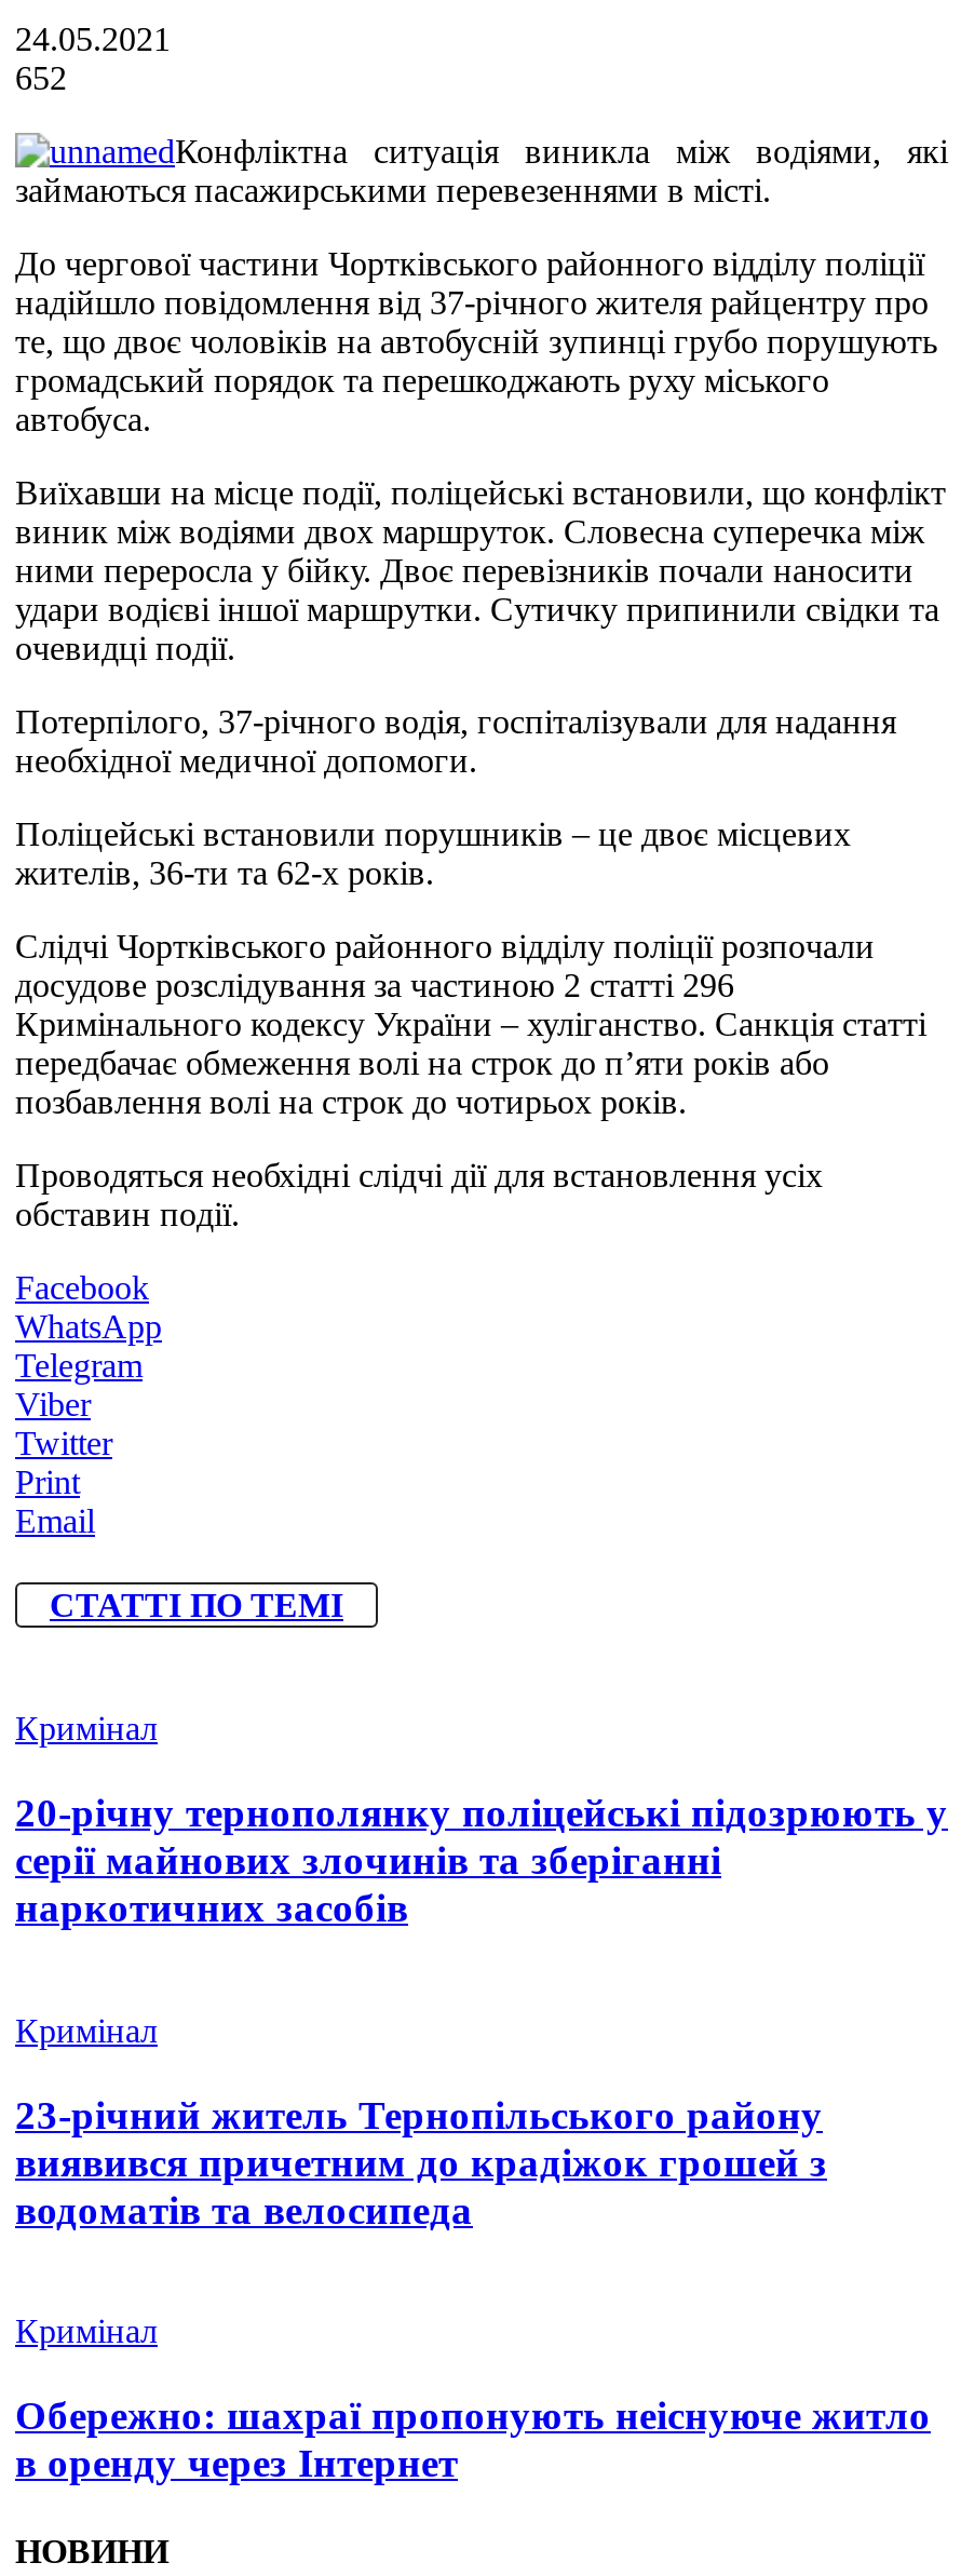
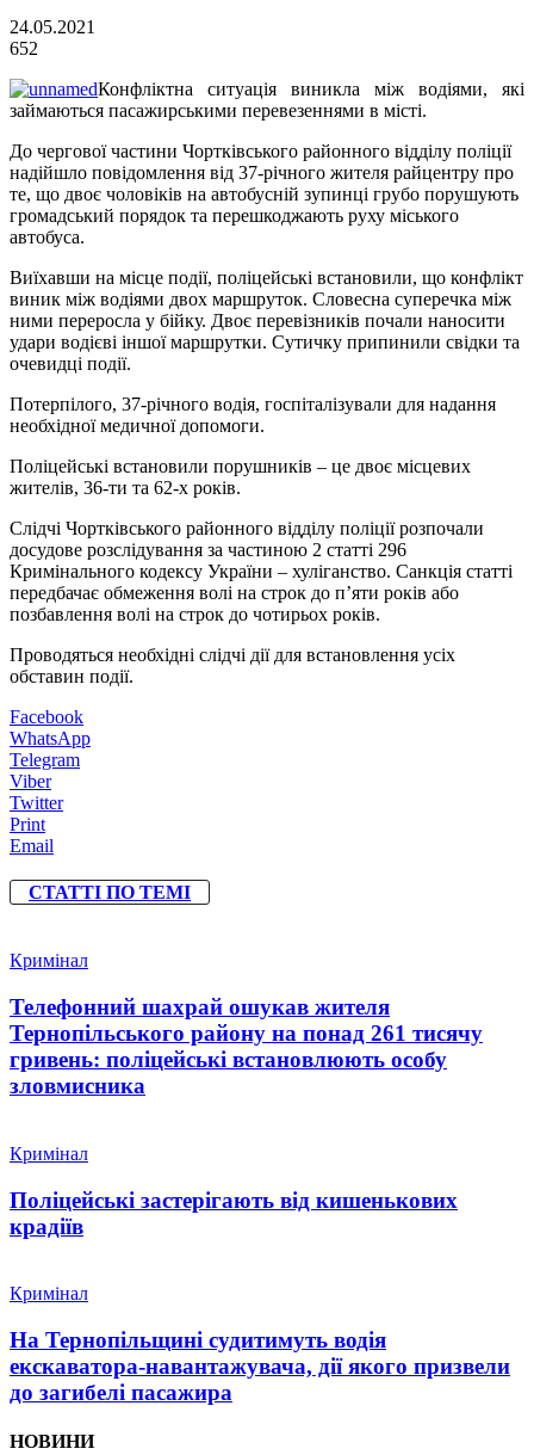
- 20-річну тернополянку поліцейські підозрюють у
- серії майнових злочинів та зберіганні
- наркотичних засобів
+ Телефонний шахрай ошукав жителя
+ Тернопільського району на понад 261 тисячу
+ гривень: поліцейські встановлюють особу
+ зловмисника

- 23-річний житель Тернопільського району
- виявився причетним до крадіжок грошей з
- водоматів та велосипеда
+ Поліцейські застерігають від кишенькових
+ крадіїв

- Обережно: шахраї пропонують неіснуюче житло
- в оренду через Інтернет
+ На Тернопільщині судитимуть водія
+ екскаватора-навантажувача, дії якого призвели
+ до загибелі пасажира
